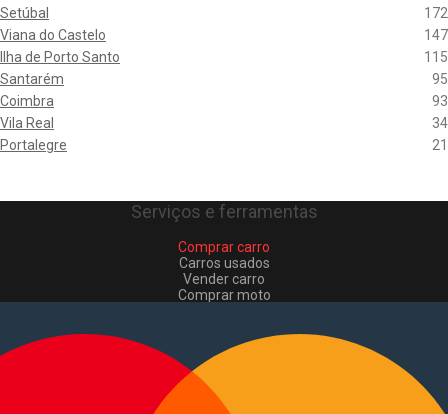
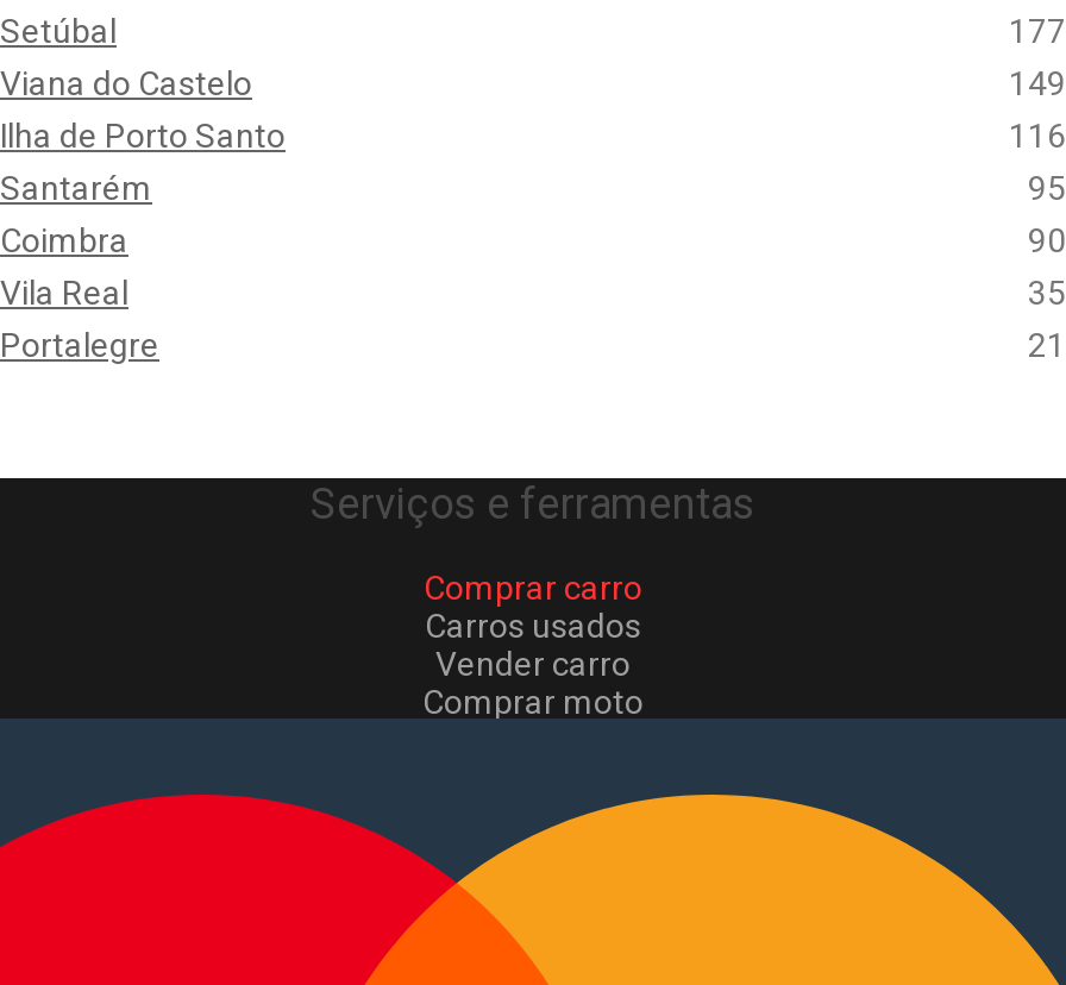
- 172
+ 177

- 147
+ 149

- 115
+ 116

- 93
+ 90

- 34
+ 35
